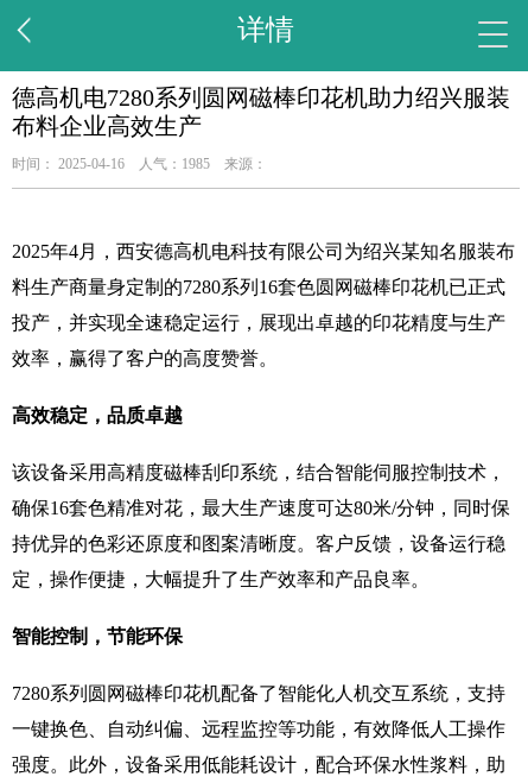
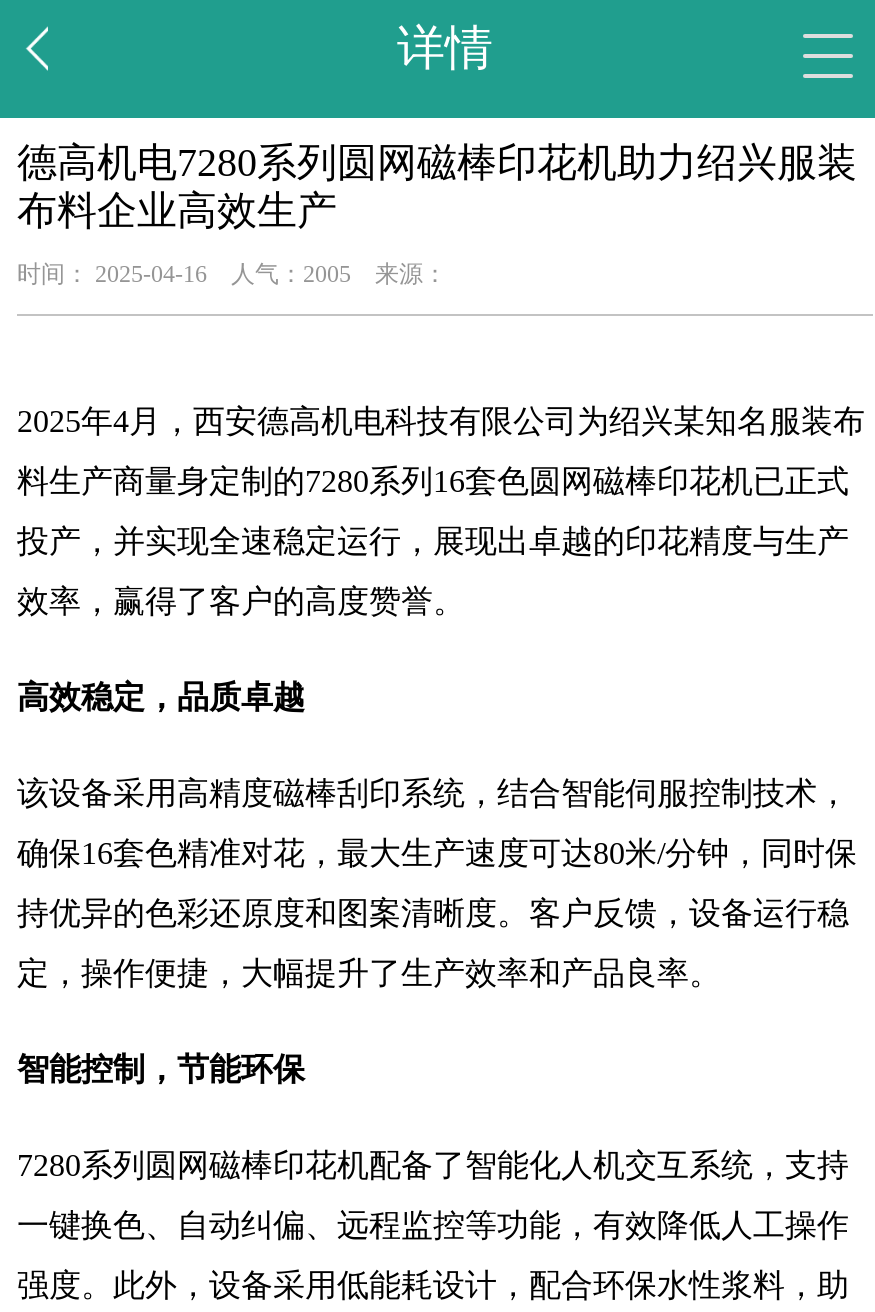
- 时间： 2025-04-16 人气：1985 来源：
+ 时间： 2025-04-16 人气：2005 来源：
